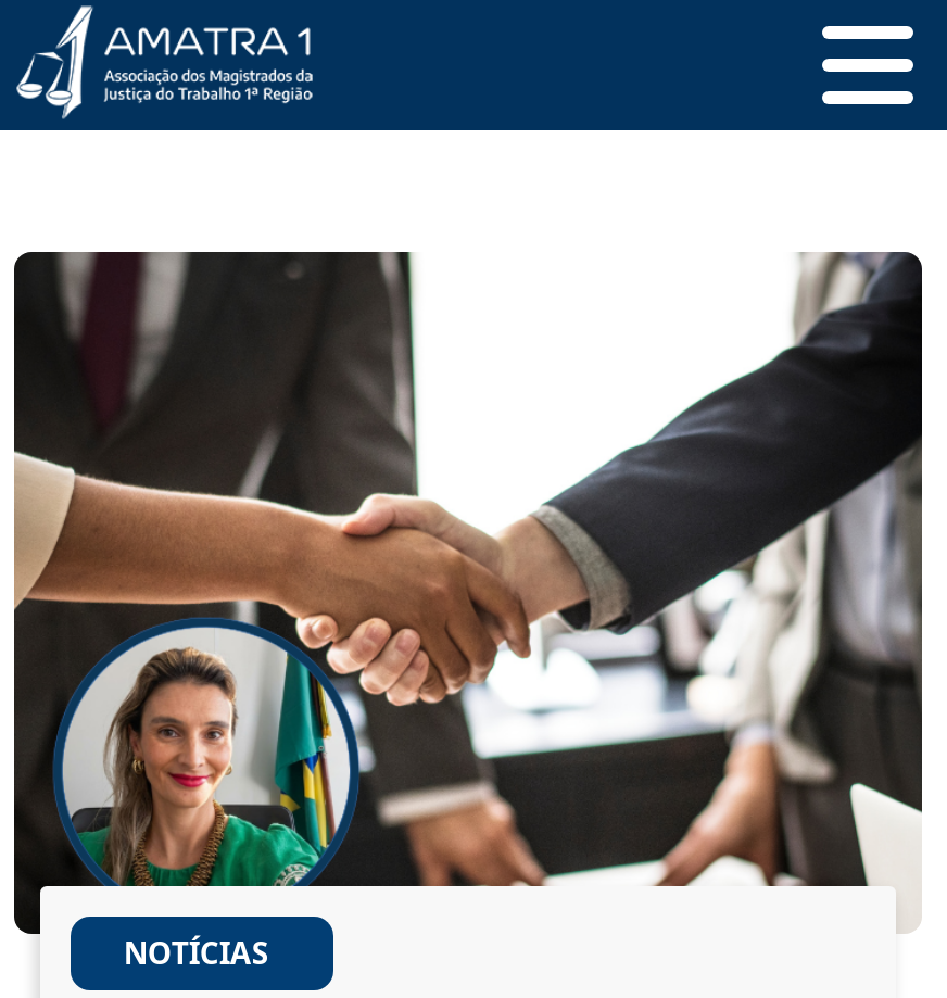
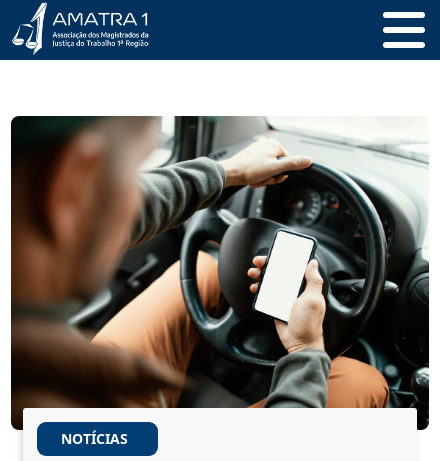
- [image]
+ [image]
